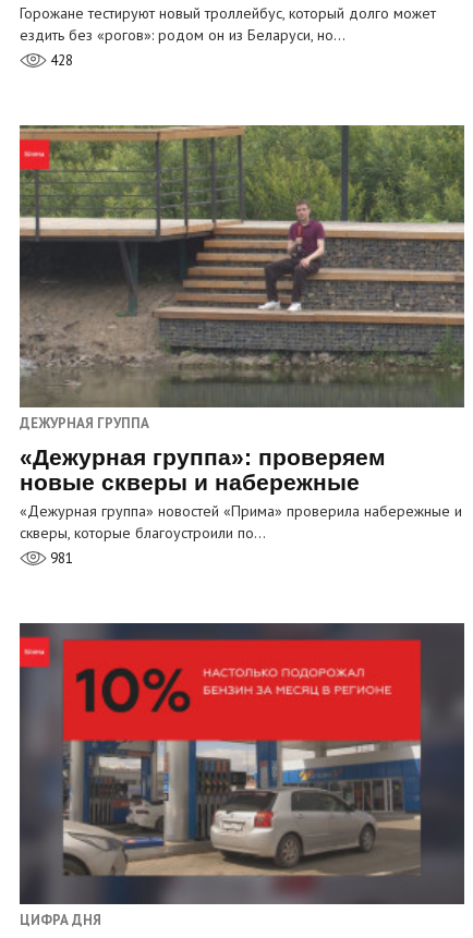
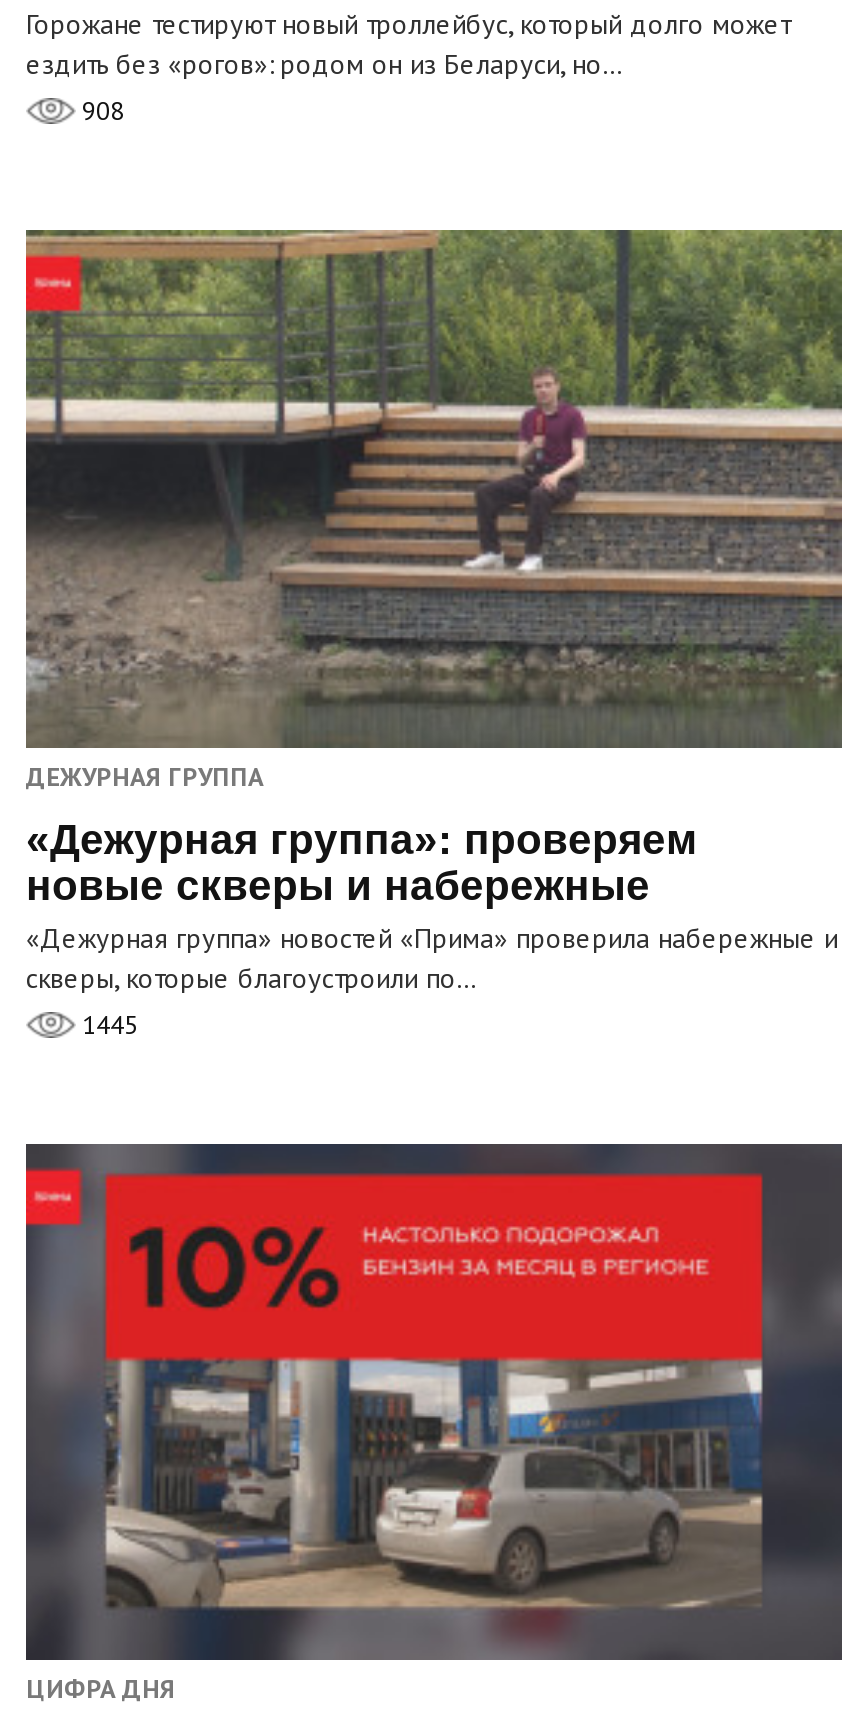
- 428
+ 908

- 981
+ 1445
